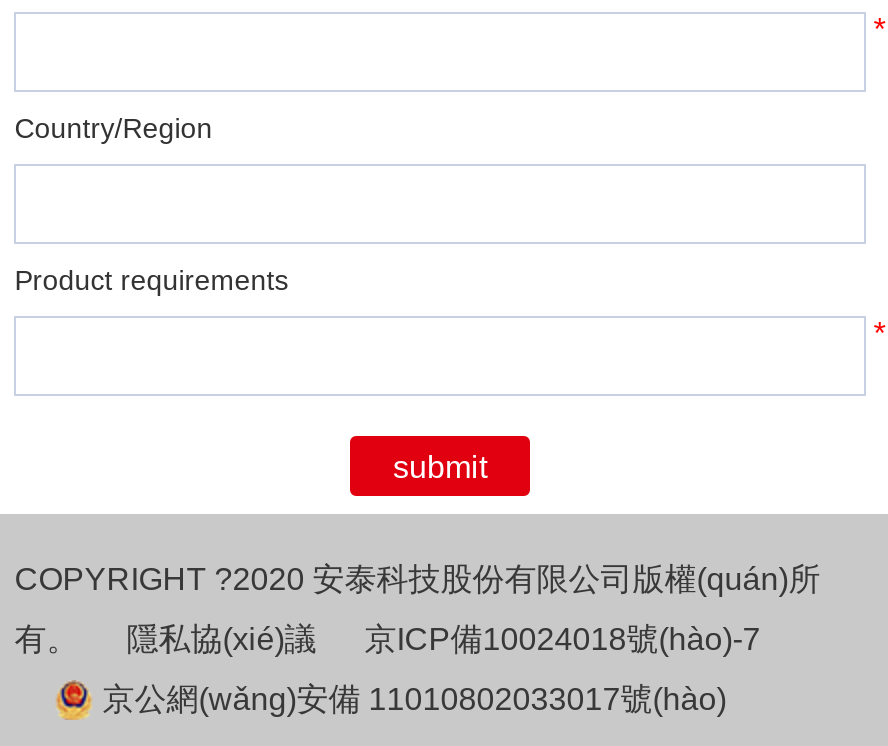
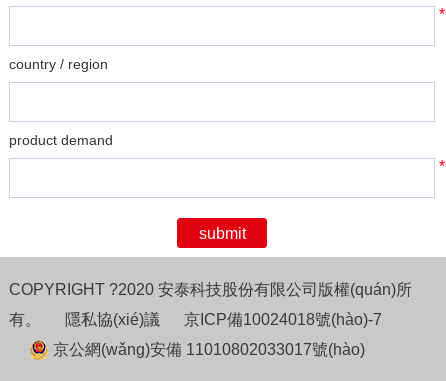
- Country/Region
+ country / region

- Product requirements
+ product demand
